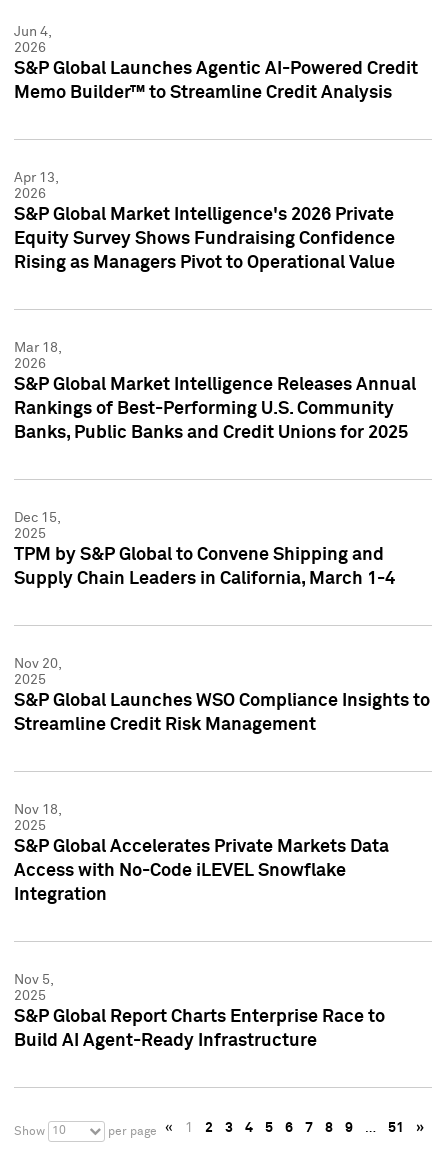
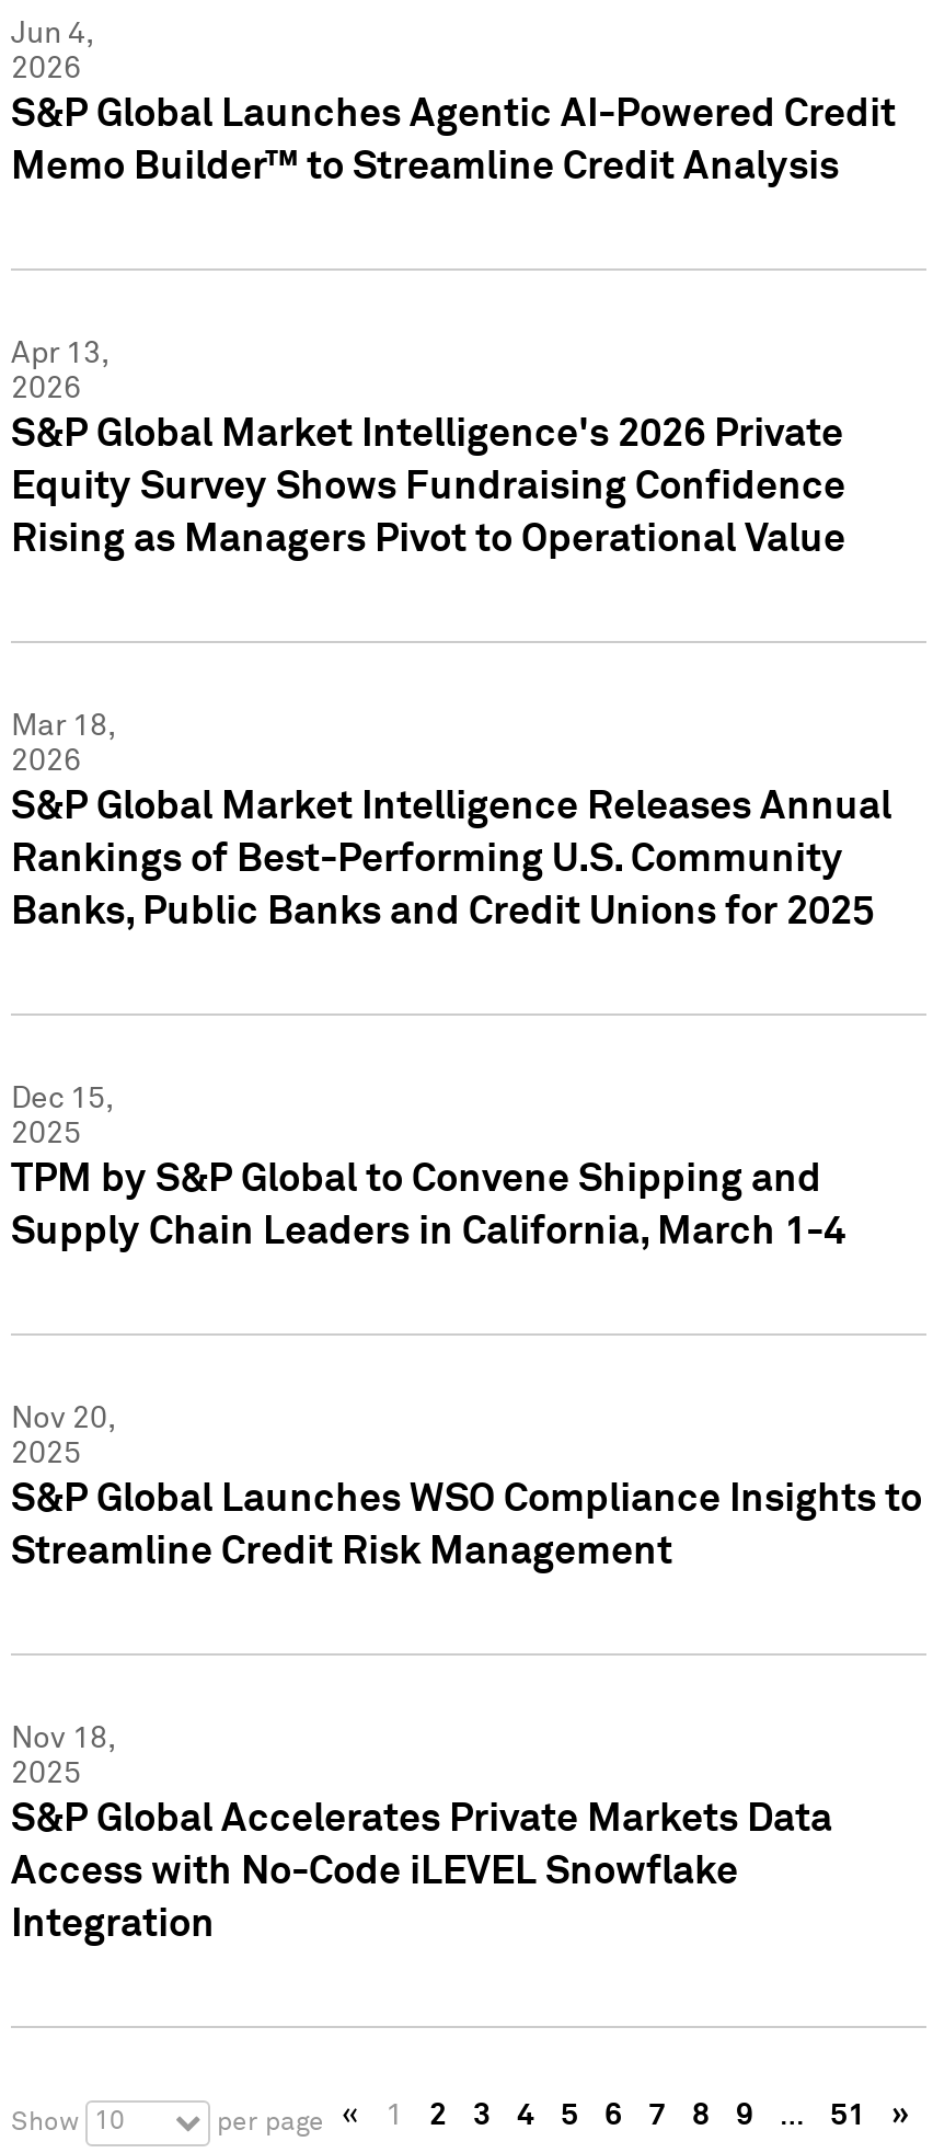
- Nov 5,
- 2025
- S&P Global Report Charts Enterprise Race to
- Build AI Agent-Ready Infrastructure
